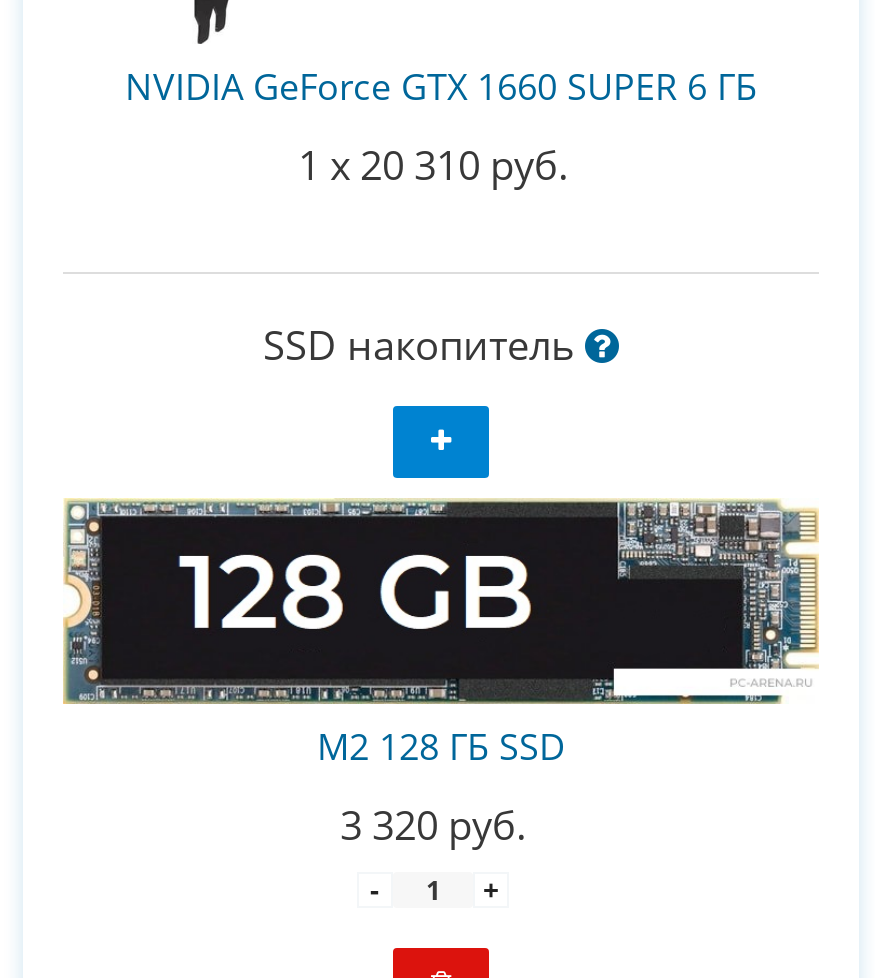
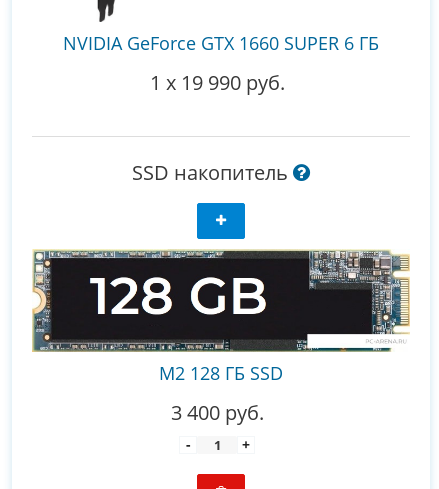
- 1 x 20 310 руб.
+ 1 x 19 990 руб.

- 3 320 руб.
+ 3 400 руб.
